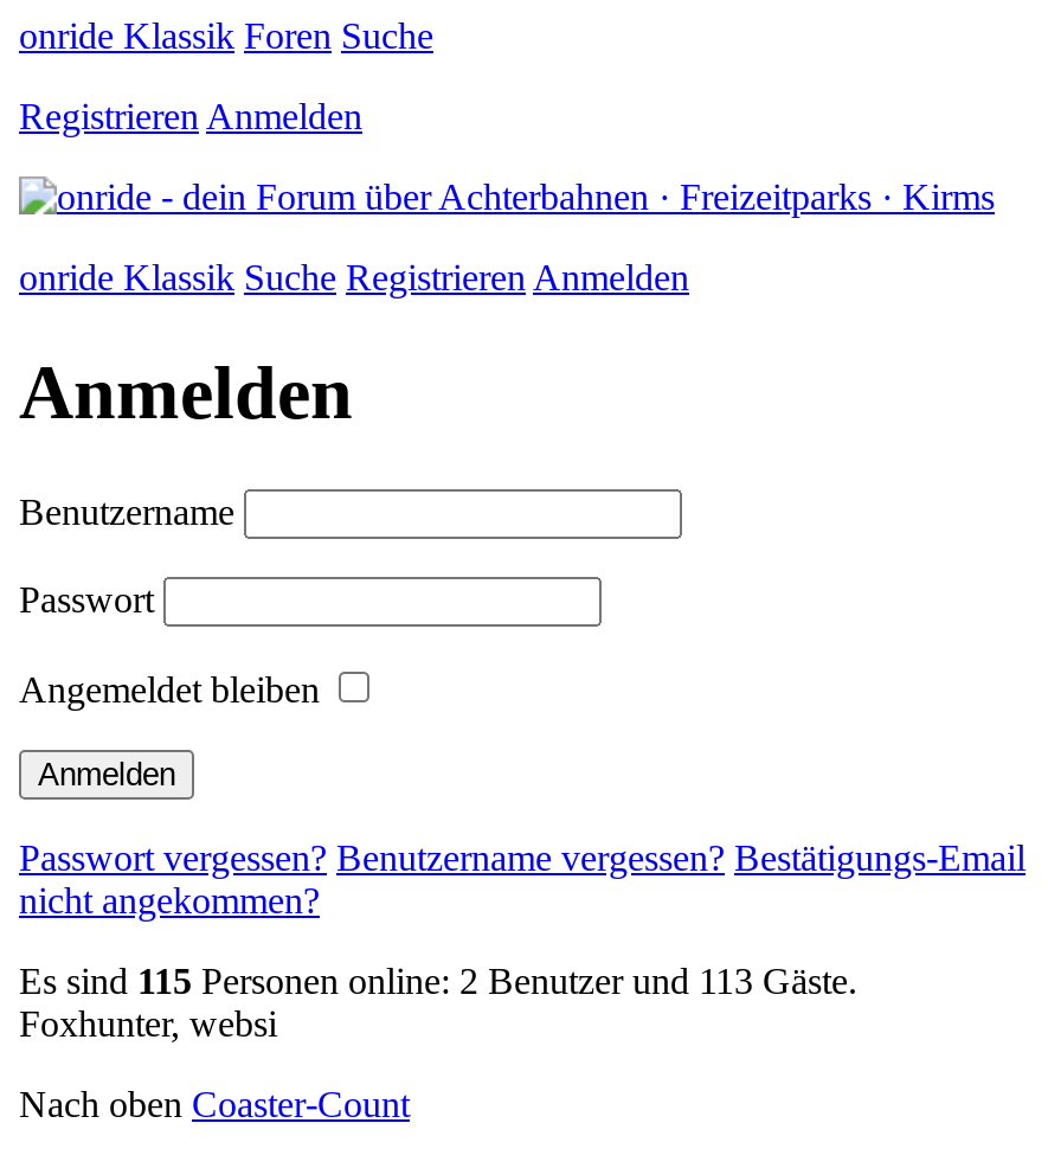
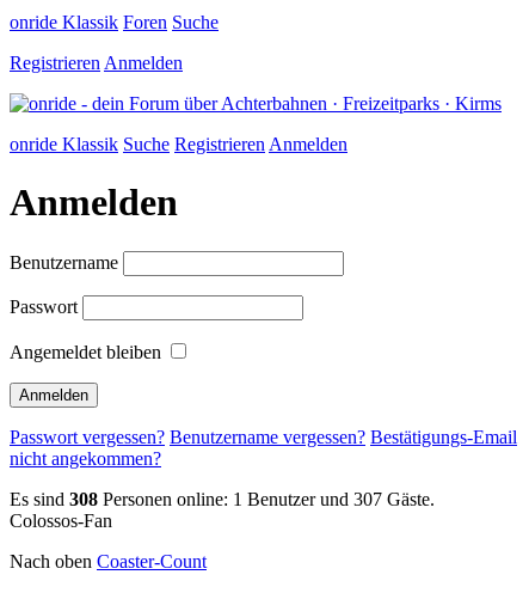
- Es sind 115 Personen online: 2 Benutzer und 113 Gäste.
- Foxhunter, websi
+ Es sind 308 Personen online: 1 Benutzer und 307 Gäste.
+ Colossos-Fan
